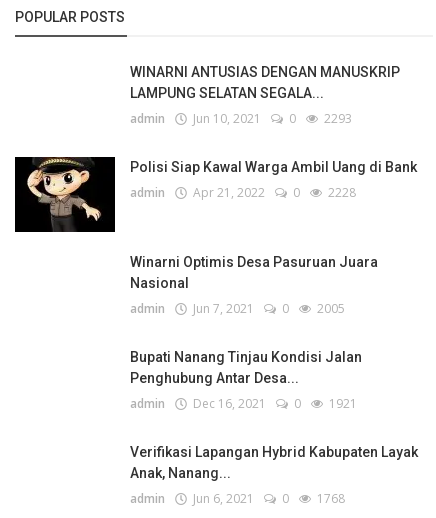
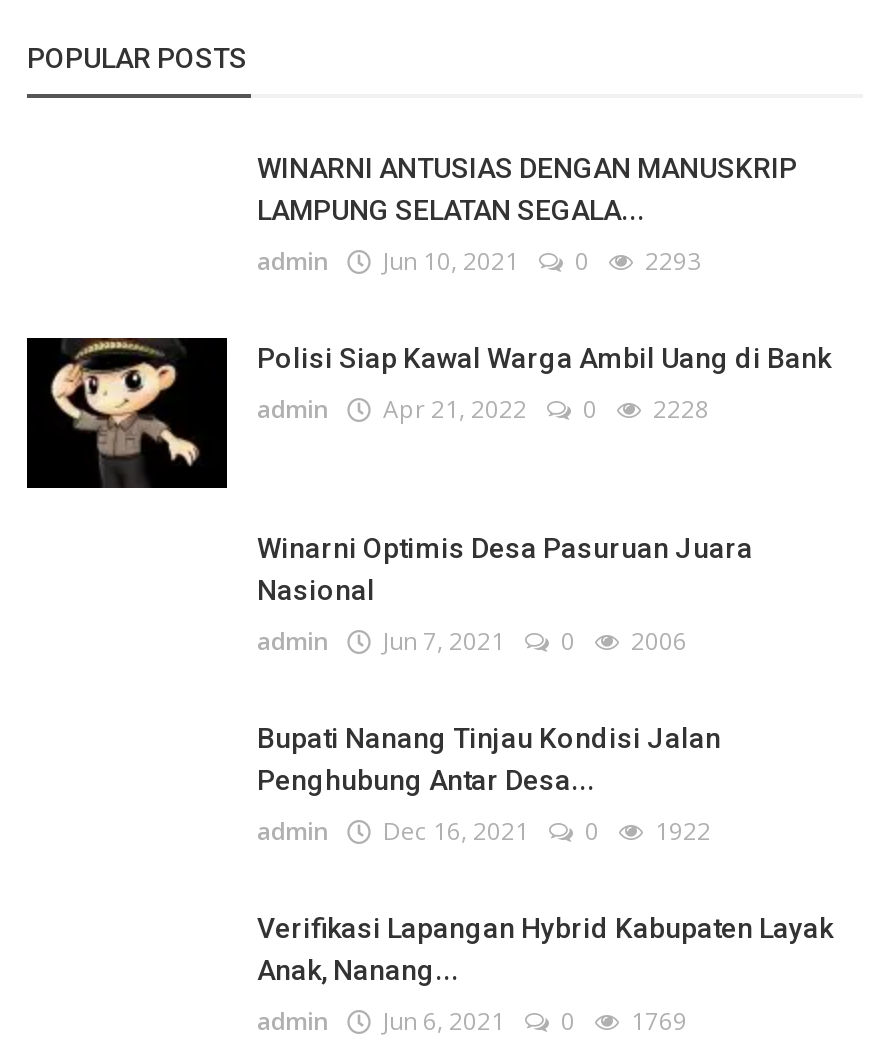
- admin Jun 7, 2021 0 2005
+ admin Jun 7, 2021 0 2006

- admin Dec 16, 2021 0 1921
+ admin Dec 16, 2021 0 1922

- admin Jun 6, 2021 0 1768
+ admin Jun 6, 2021 0 1769
